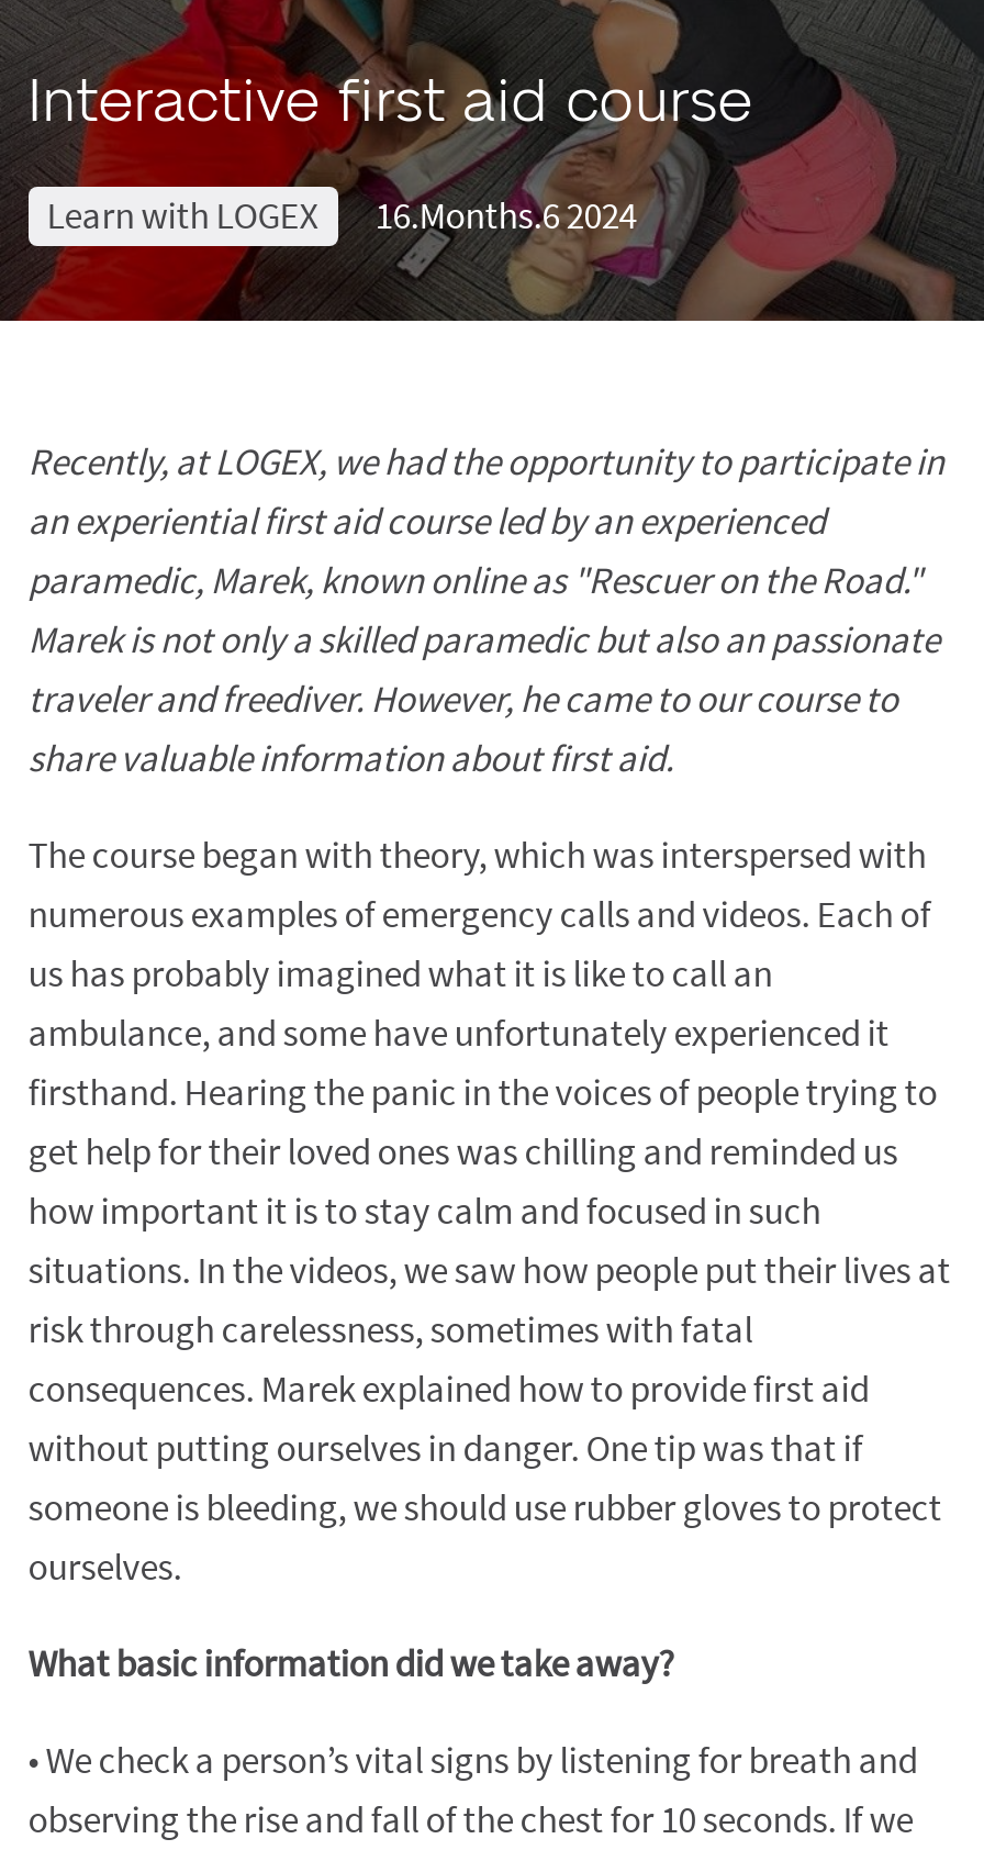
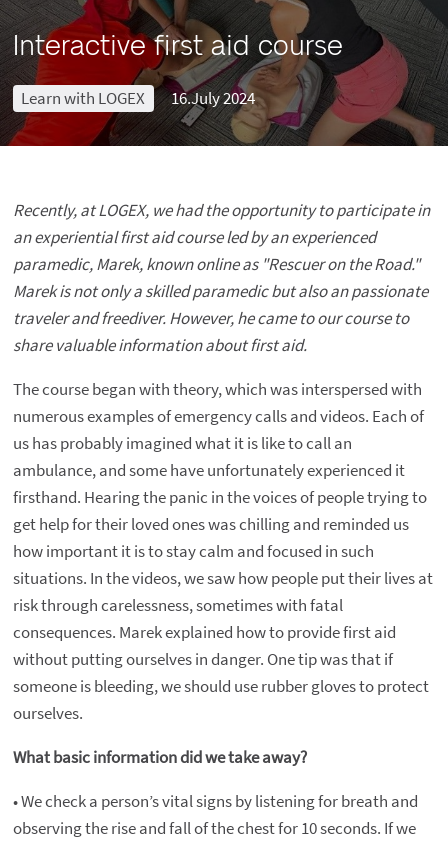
- Learn with LOGEX 16.Months.6 2024
+ Learn with LOGEX 16.July 2024
